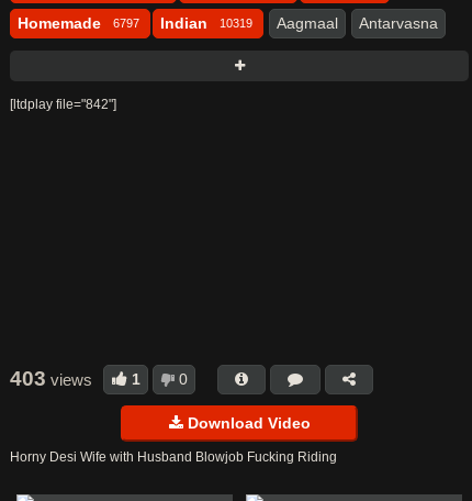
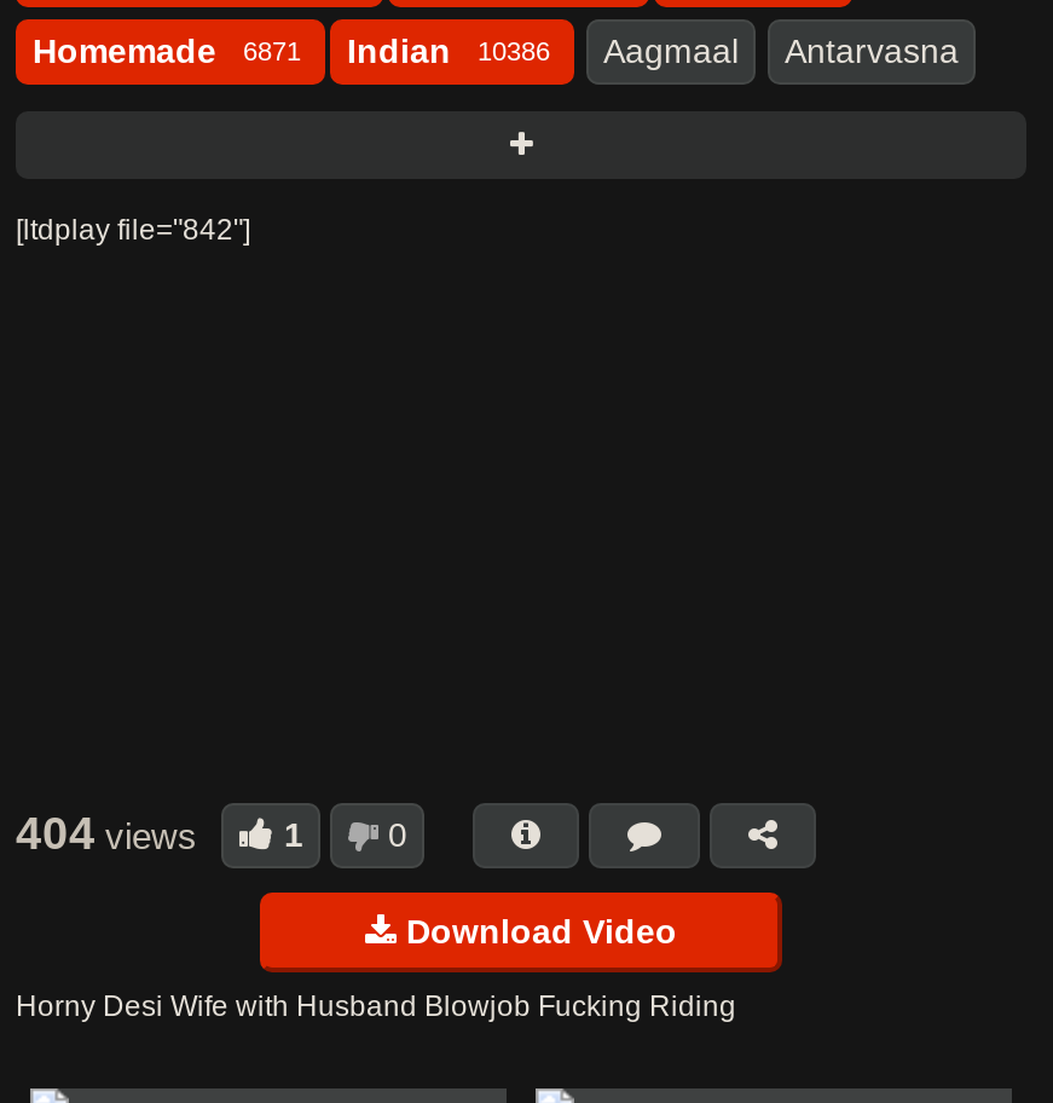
- Homemade 6797
+ Homemade 6871

- Indian 10319
+ Indian 10386

- 403 views
+ 404 views
